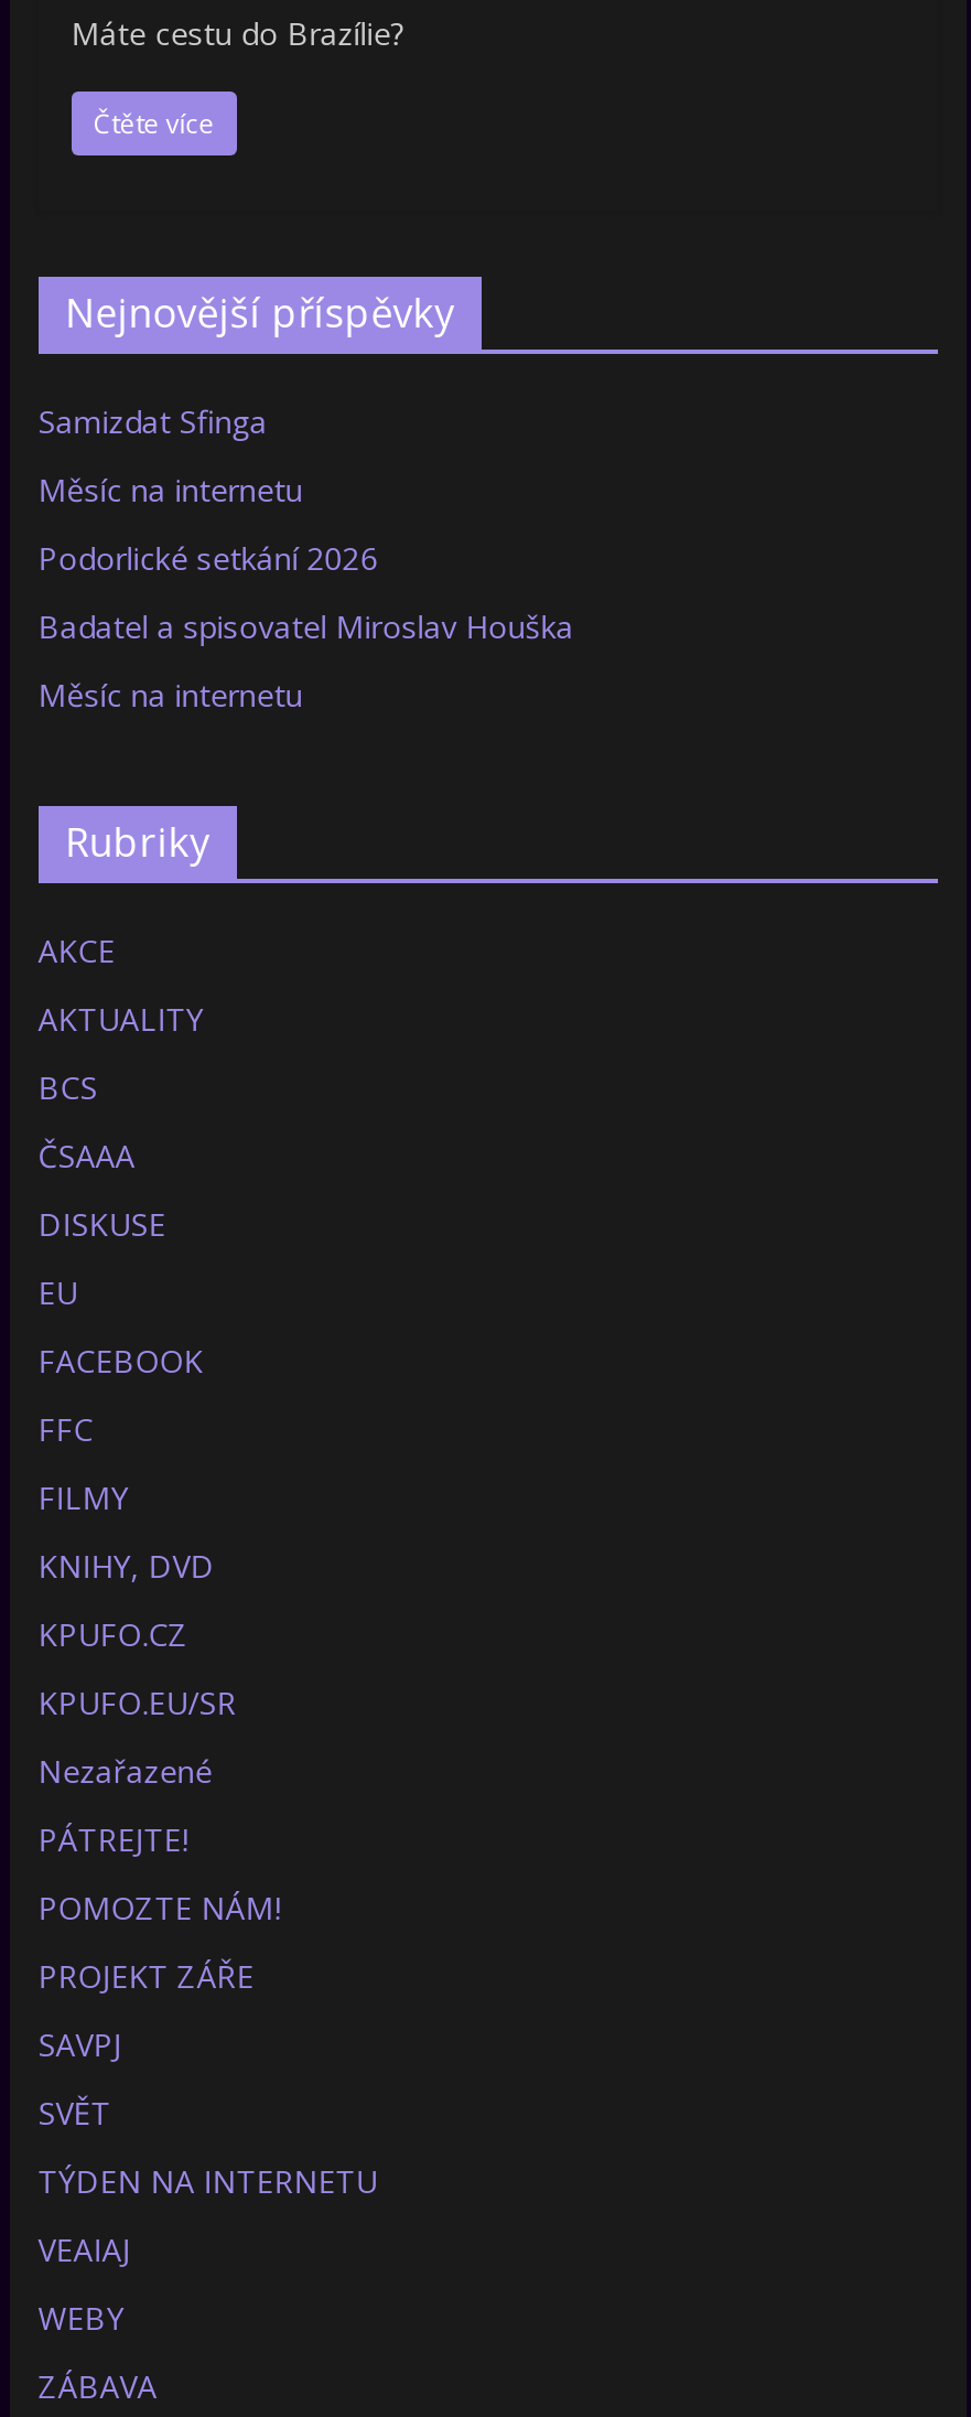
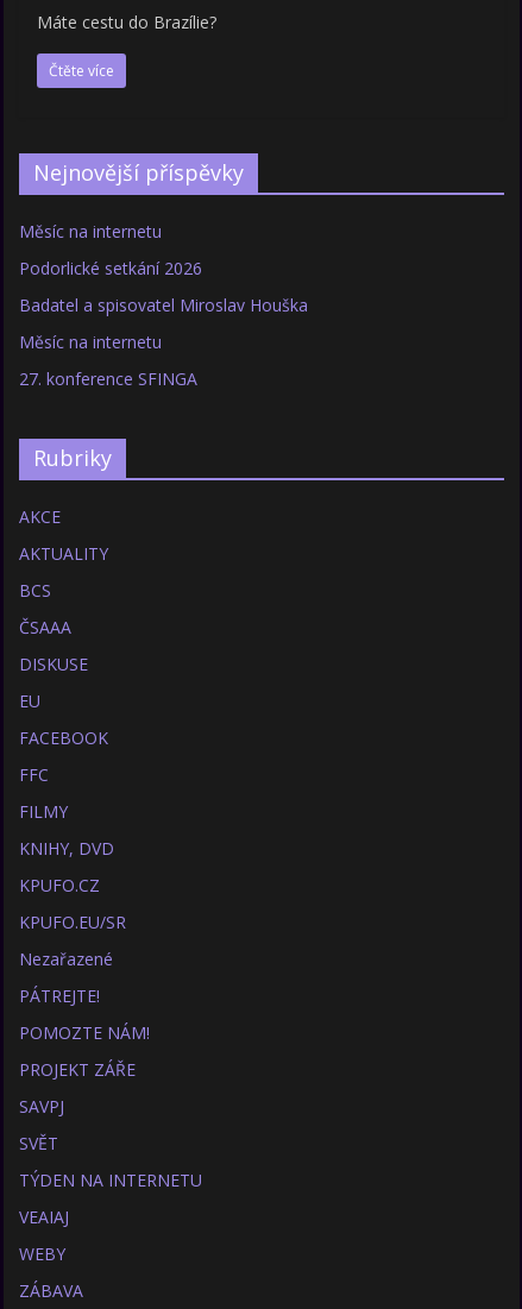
- Samizdat Sfinga

moved up: Měsíc na internetu | Podorlické setkání 2026 | Badatel a spisovatel Miroslav Houška | Měsíc na internetu

+ 27. konference SFINGA
